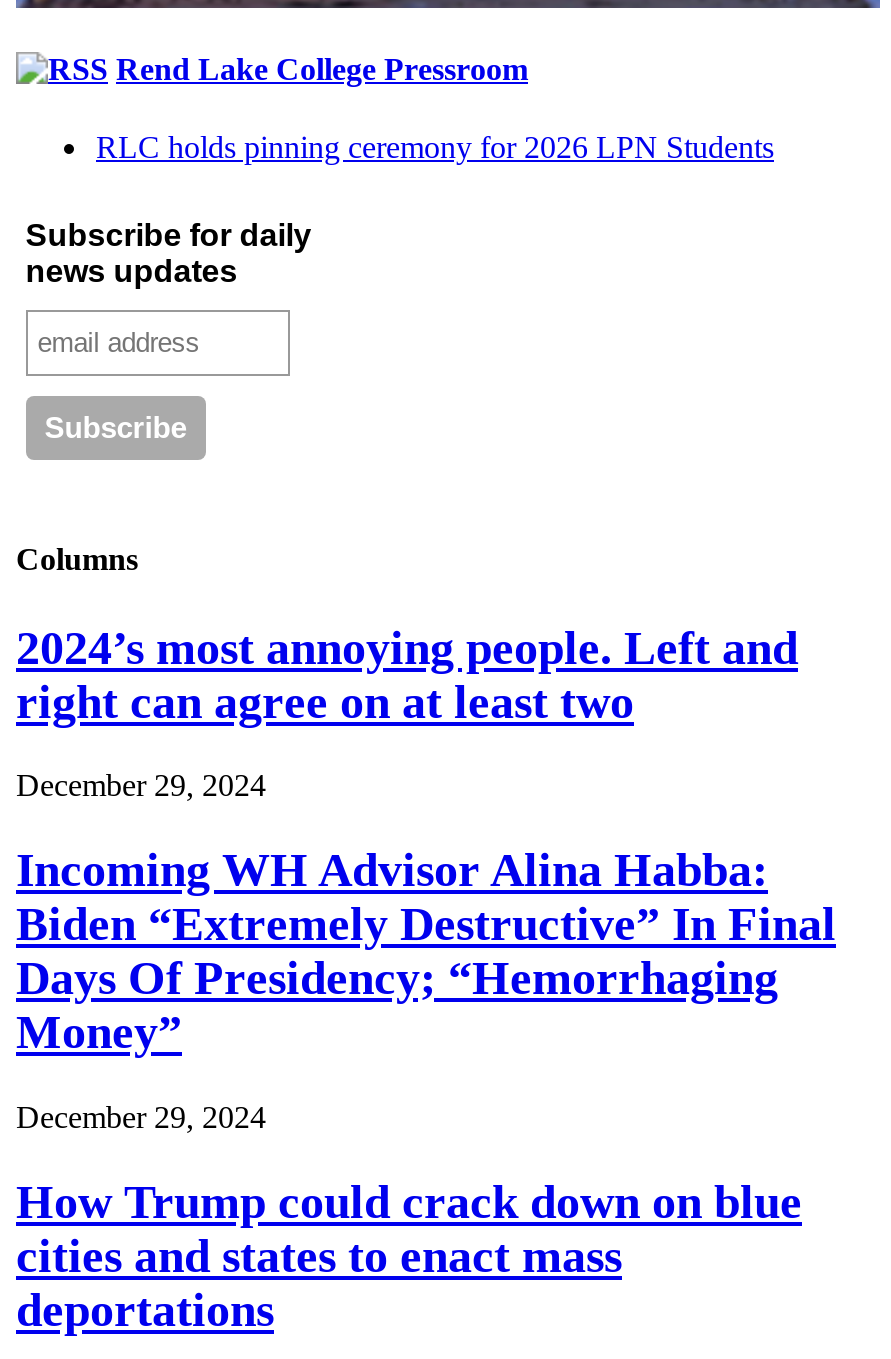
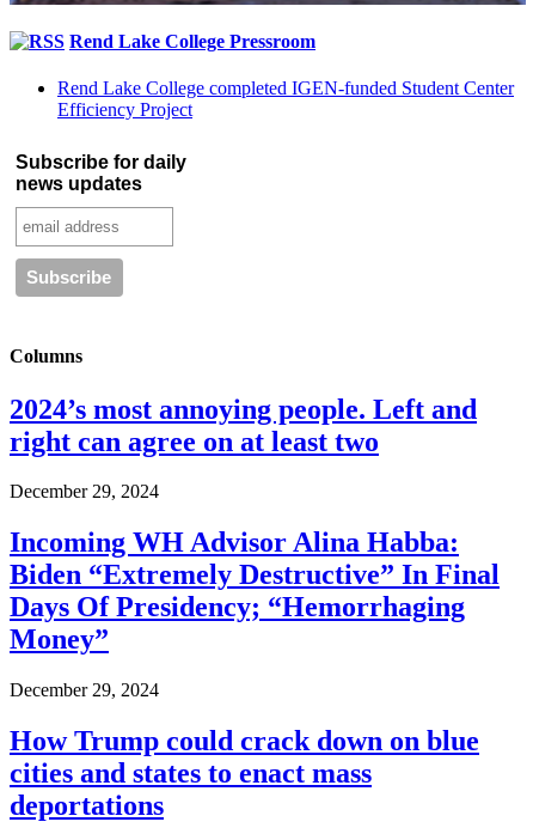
- RLC holds pinning ceremony for 2026 LPN Students
+ Rend Lake College completed IGEN-funded Student Center
+ Efficiency Project
